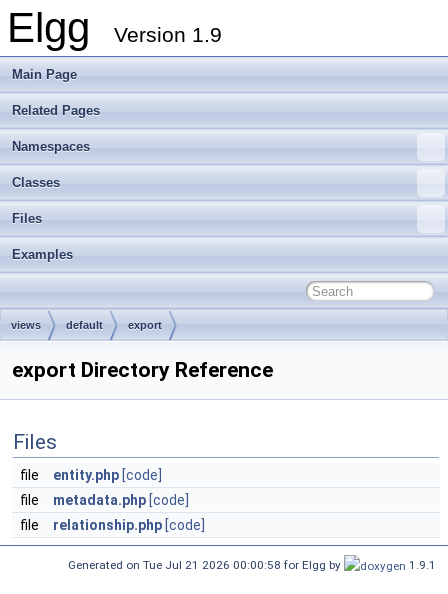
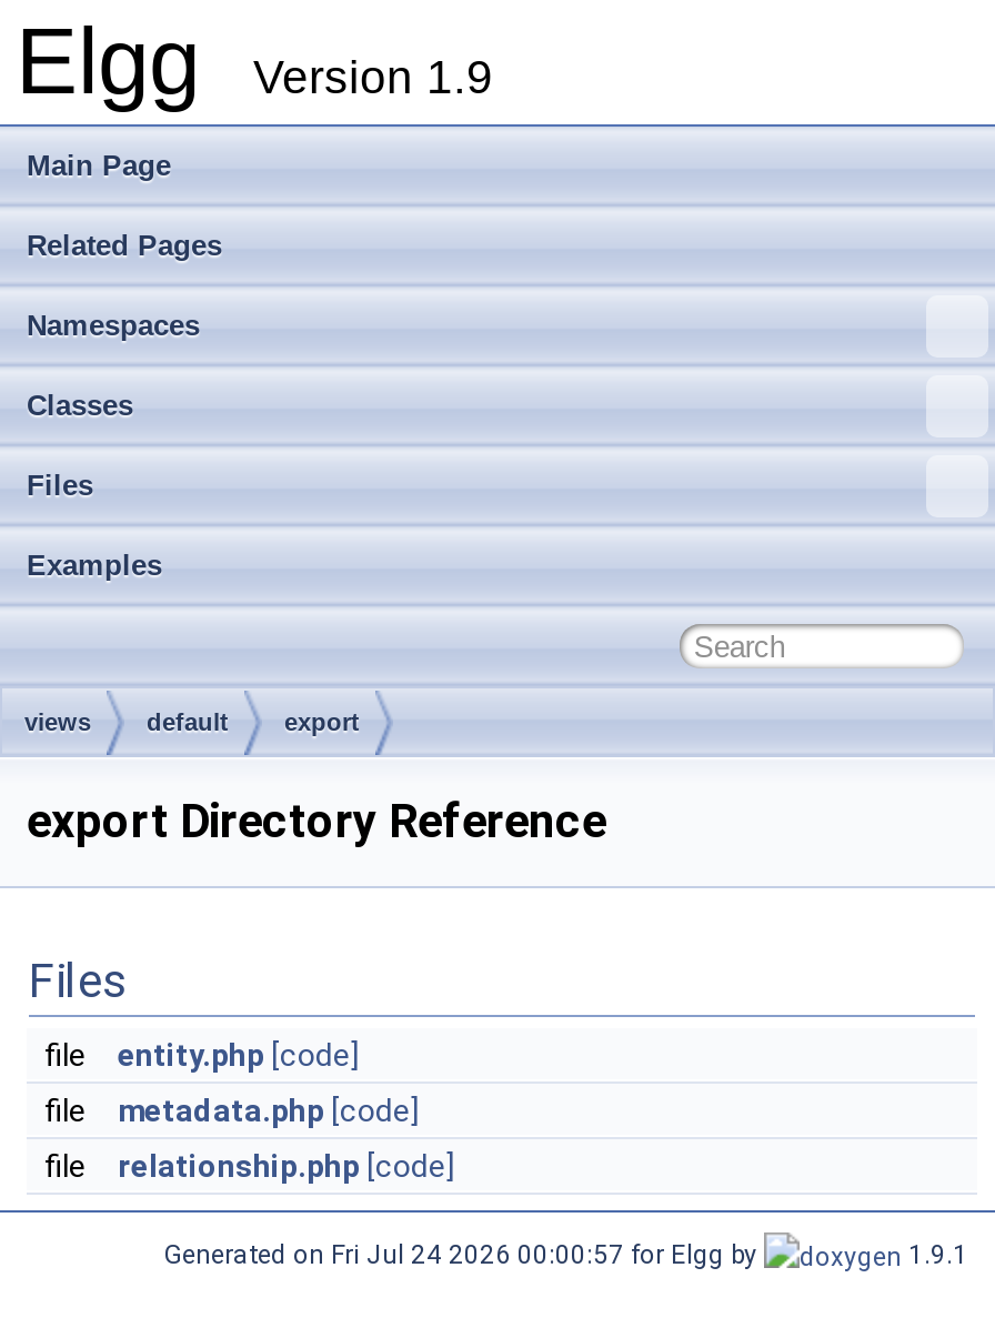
- Generated on Tue Jul 21 2026 00:00:58 for Elgg by
+ Generated on Fri Jul 24 2026 00:00:57 for Elgg by
